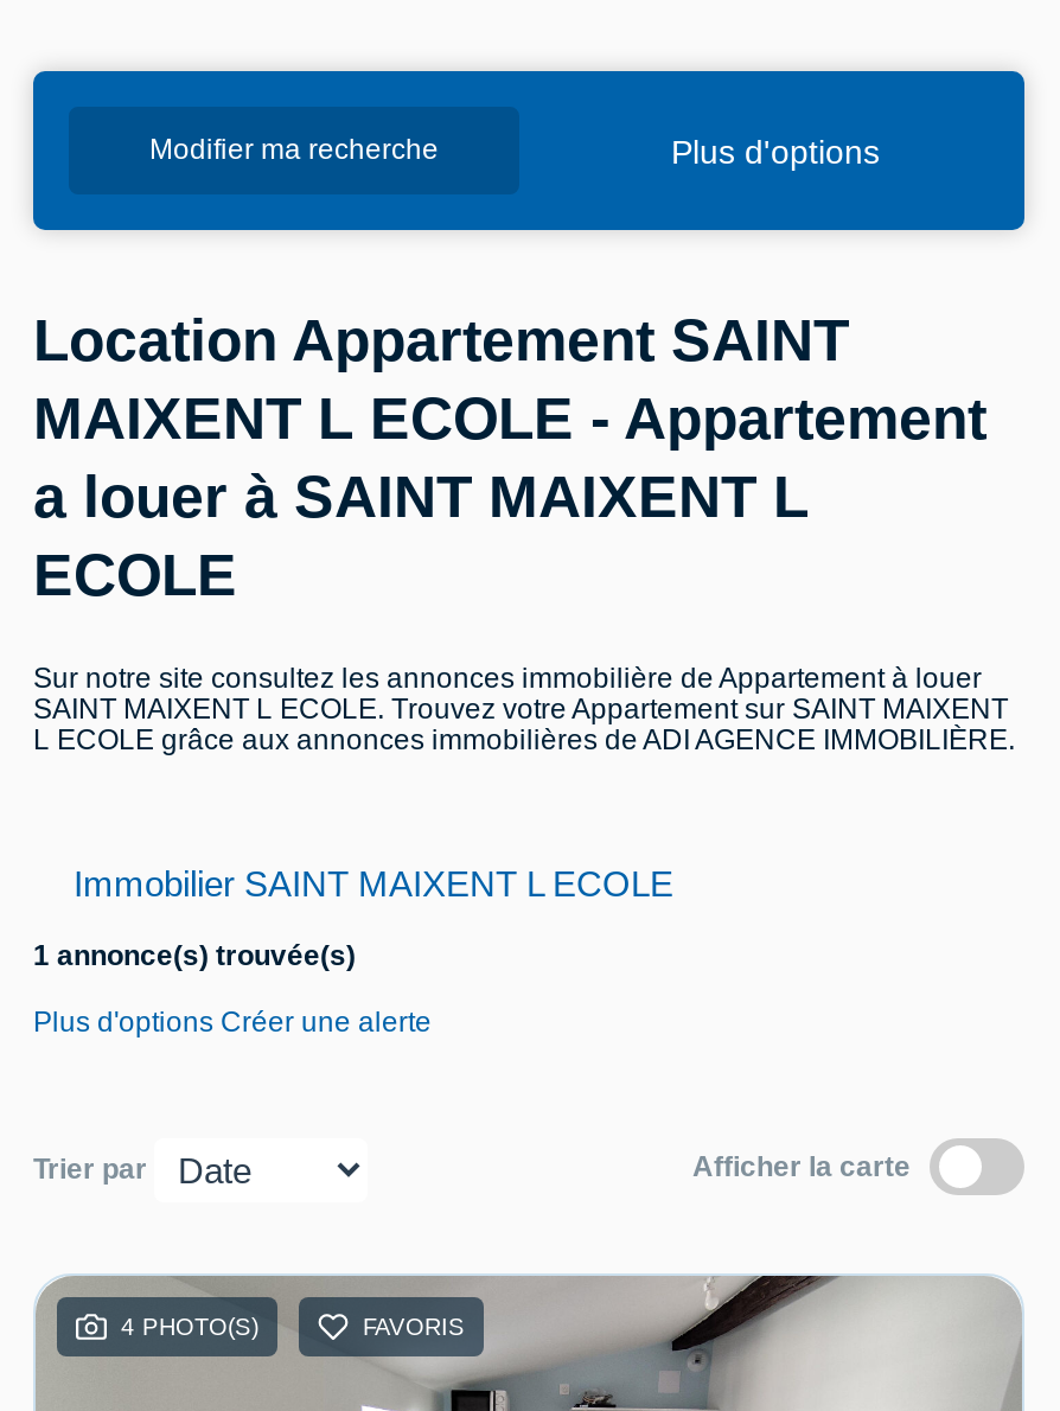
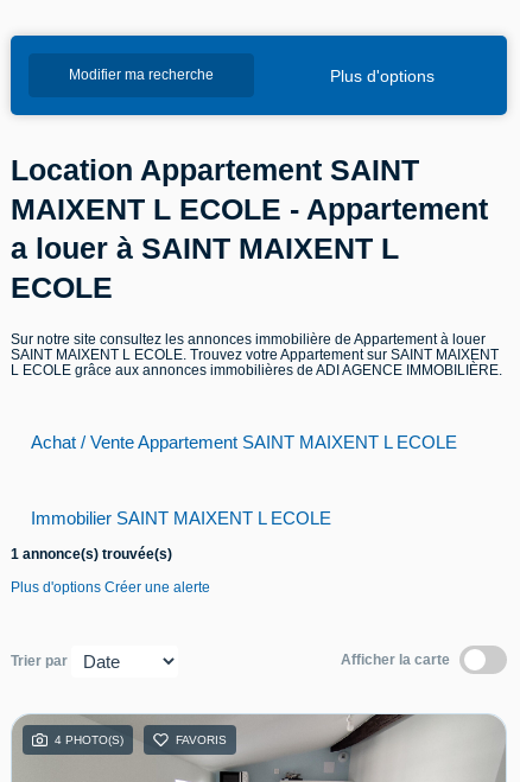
+ Achat / Vente Appartement SAINT MAIXENT L ECOLE
